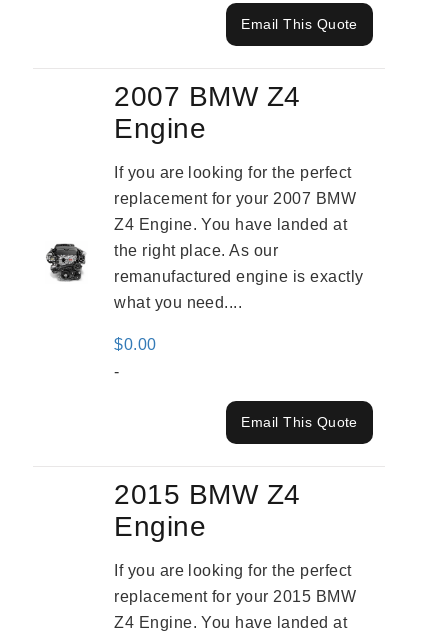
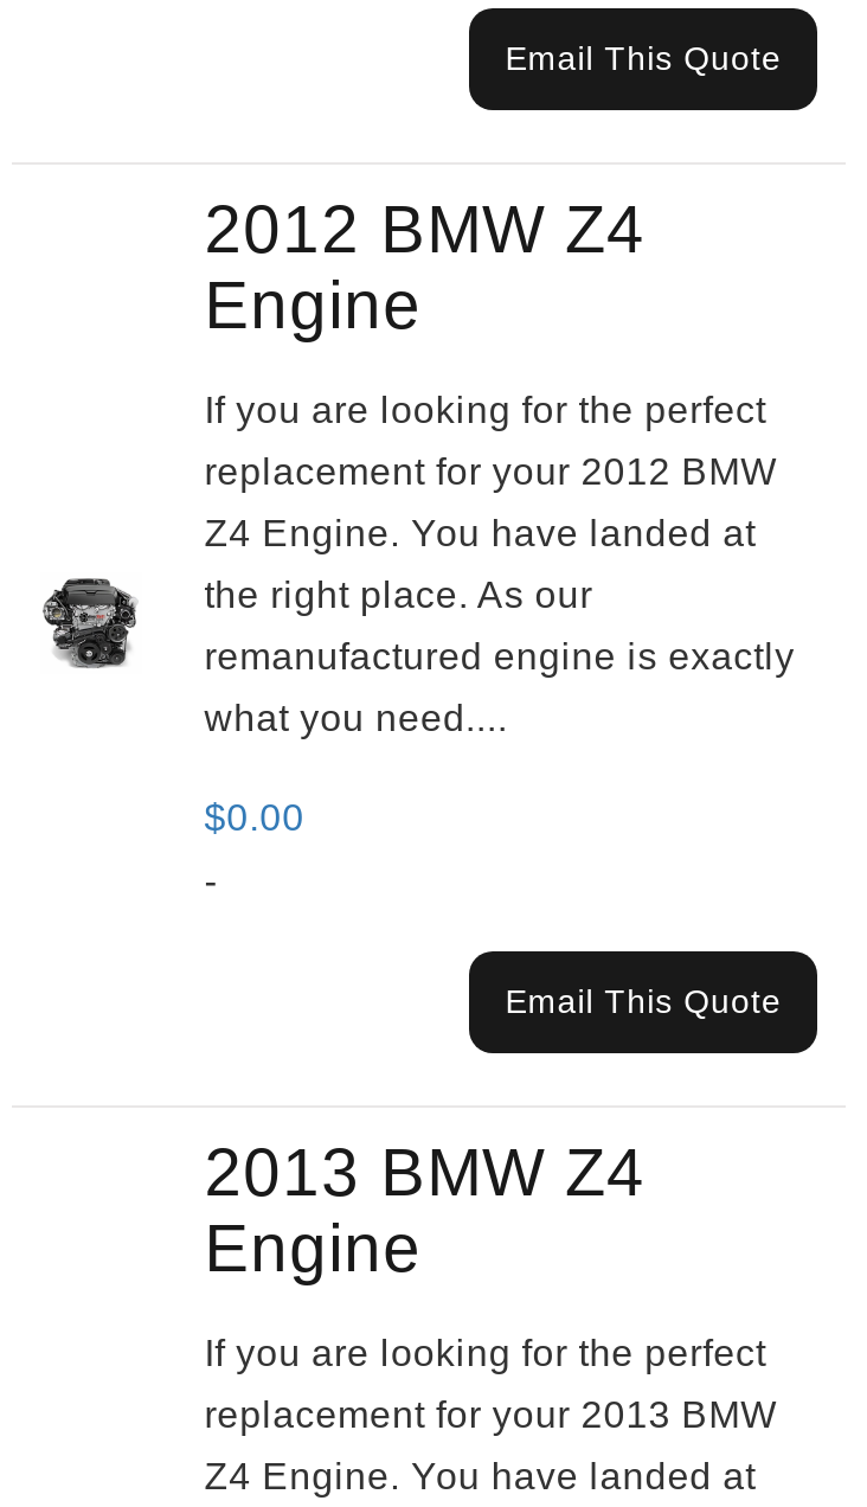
- 2007 BMW Z4
+ 2012 BMW Z4

- replacement for your 2007 BMW
+ replacement for your 2012 BMW

- 2015 BMW Z4
+ 2013 BMW Z4

- replacement for your 2015 BMW
+ replacement for your 2013 BMW
